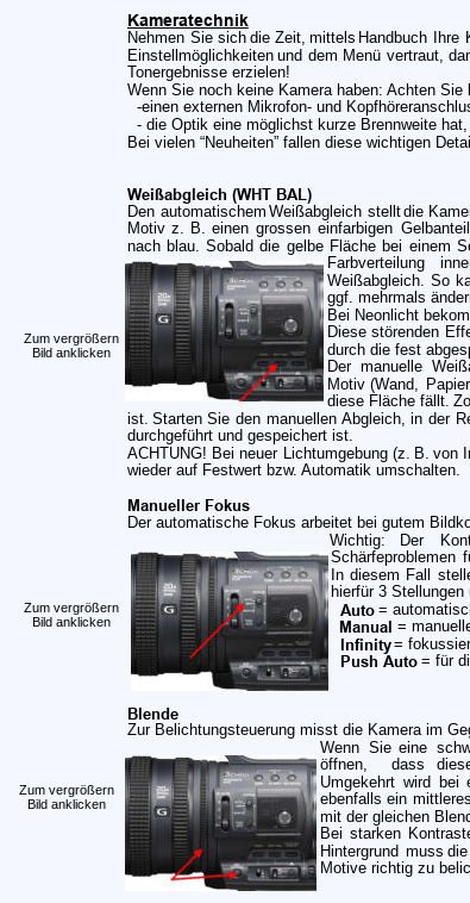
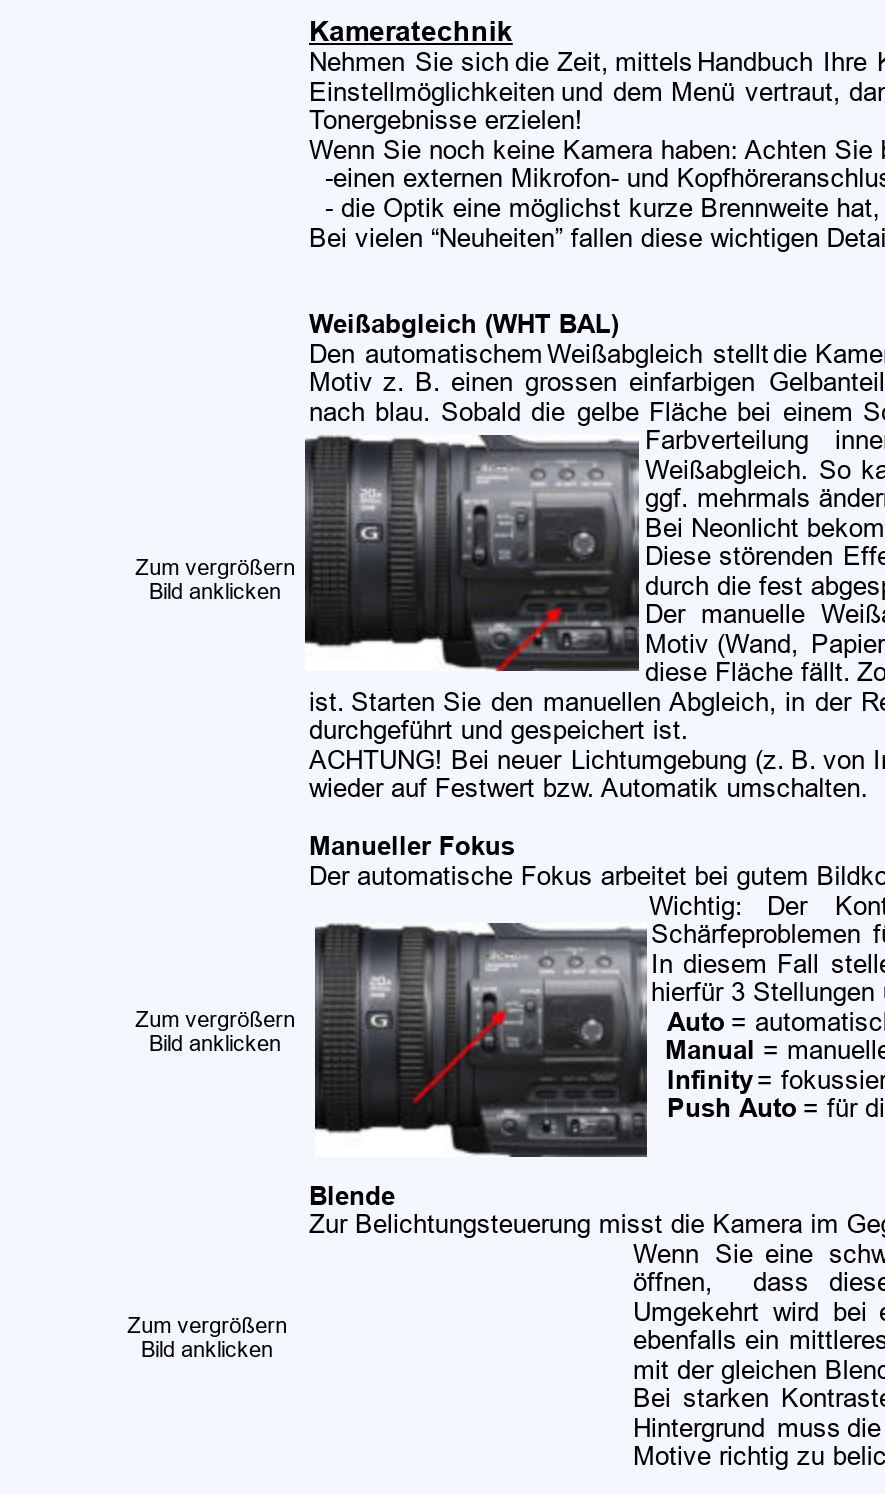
- [image]
